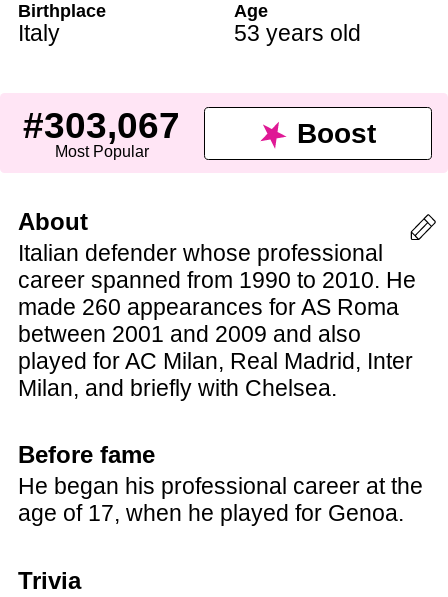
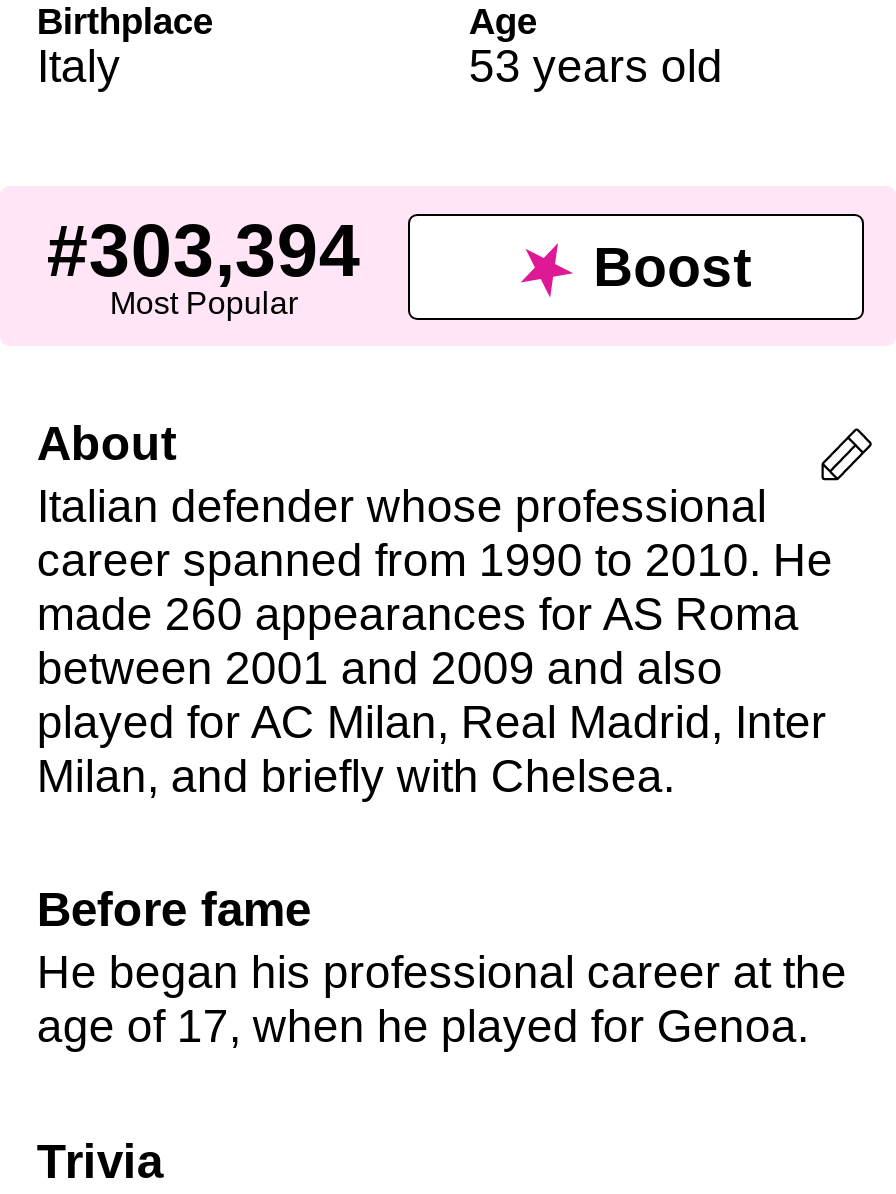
- #303,067
+ #303,394
